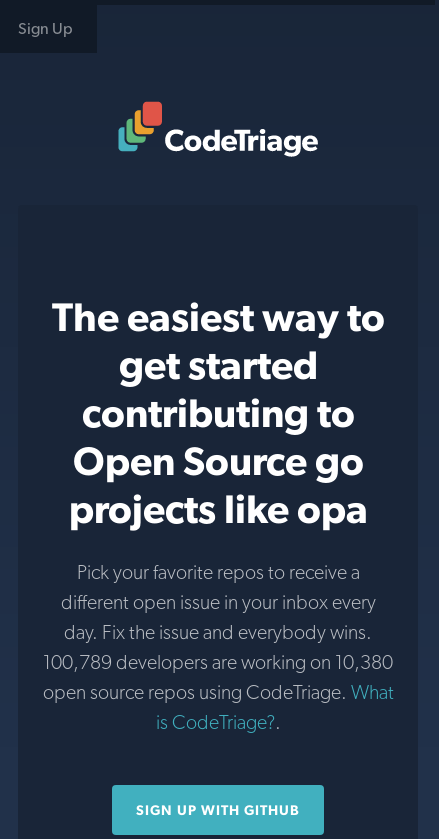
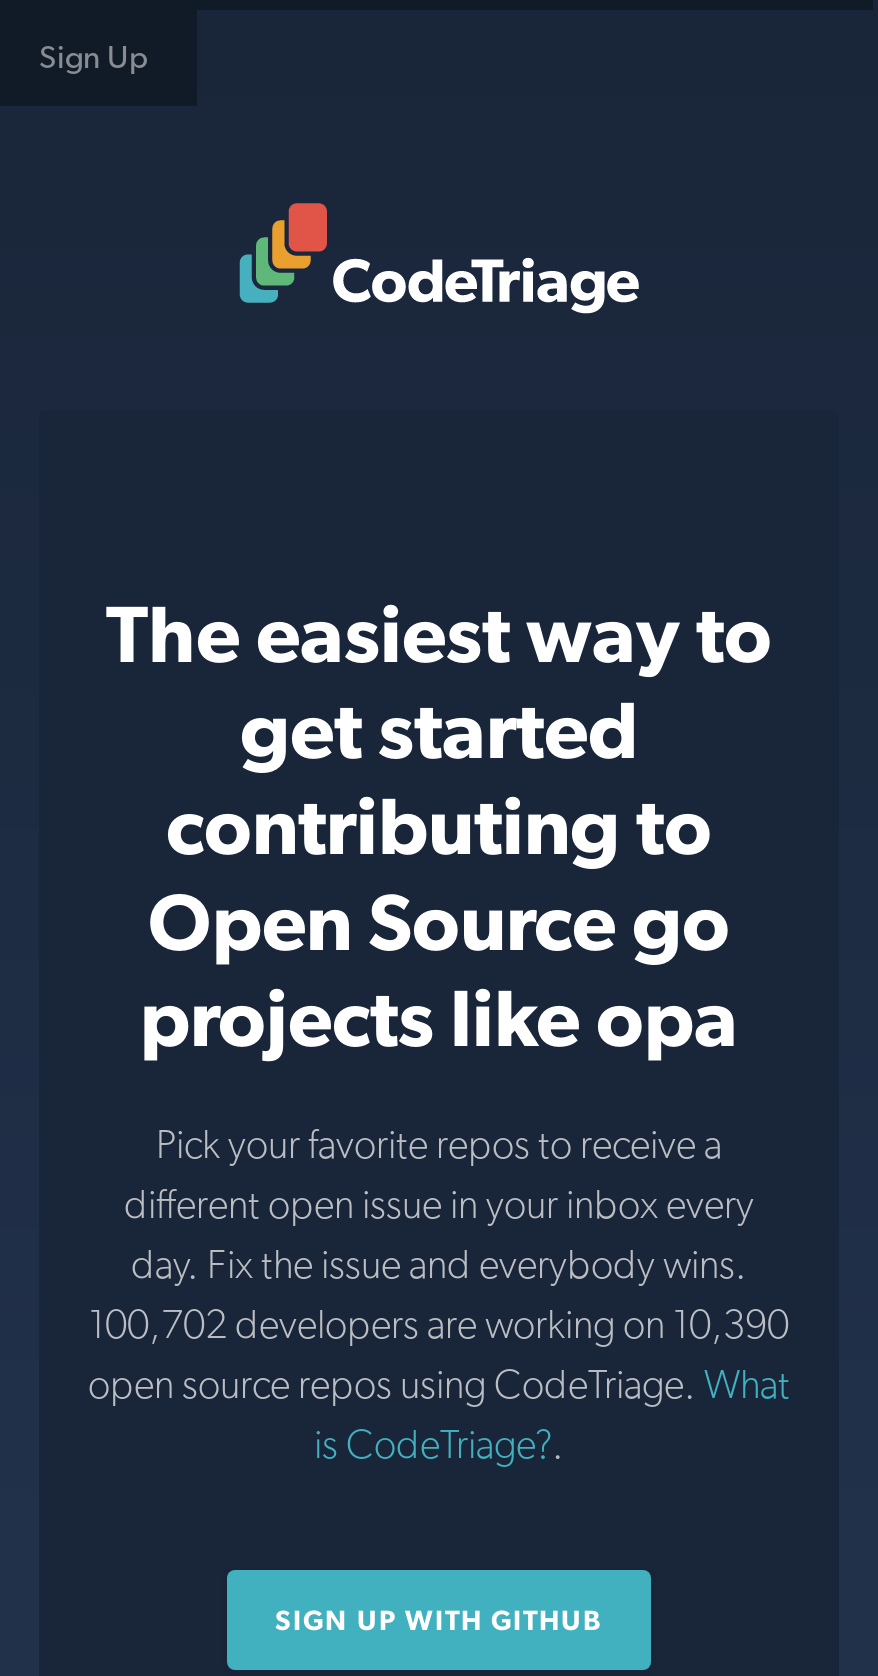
- 100,789 developers are working on 10,380
+ 100,702 developers are working on 10,390
